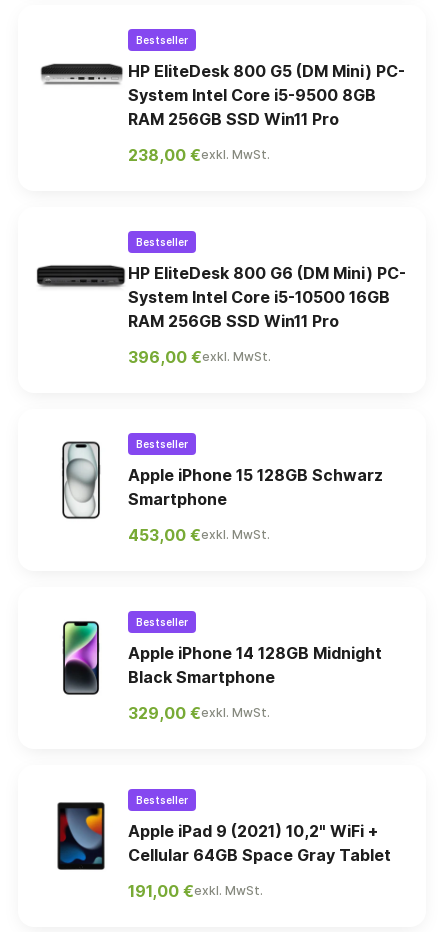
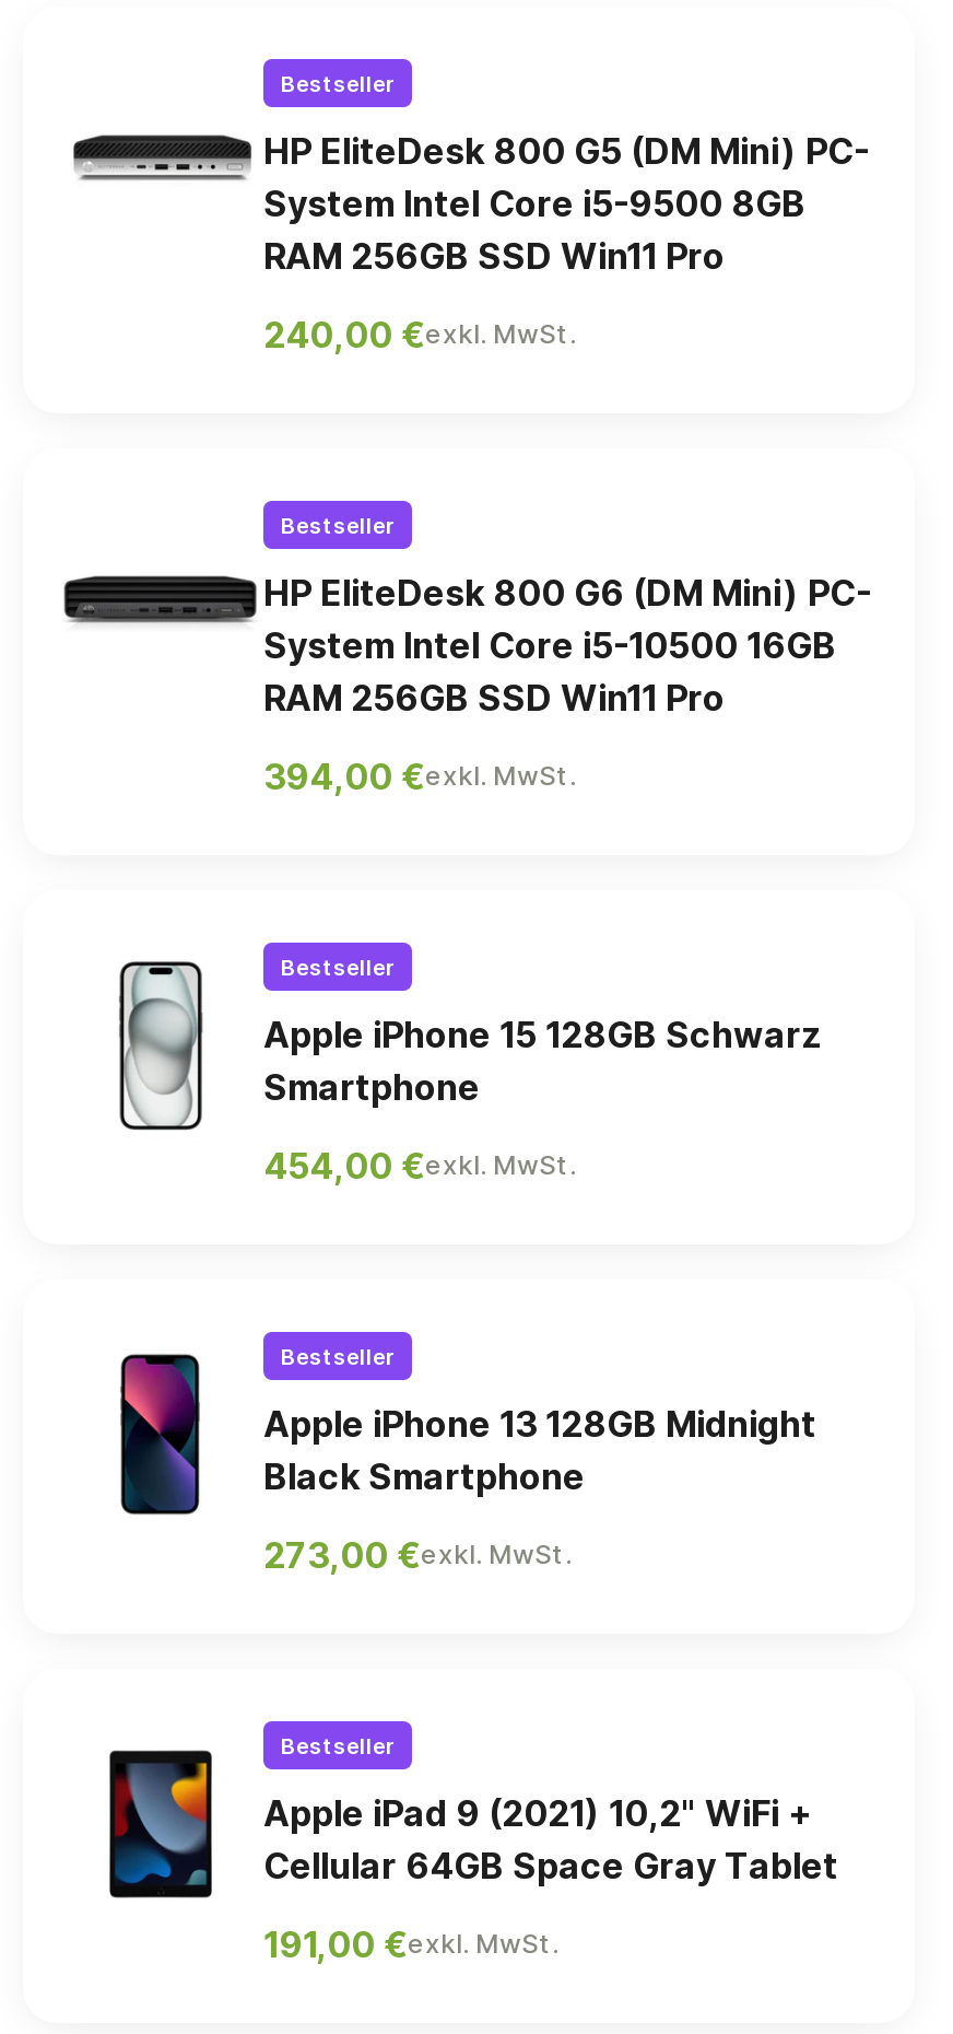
- 238,00 €exkl. MwSt.
+ 240,00 €exkl. MwSt.

- 396,00 €exkl. MwSt.
+ 394,00 €exkl. MwSt.

- 453,00 €exkl. MwSt.
+ 454,00 €exkl. MwSt.

- [image]
- Apple iPhone 14 128GB Midnight
+ [image]
+ Apple iPhone 13 128GB Midnight

- 329,00 €exkl. MwSt.
+ 273,00 €exkl. MwSt.
